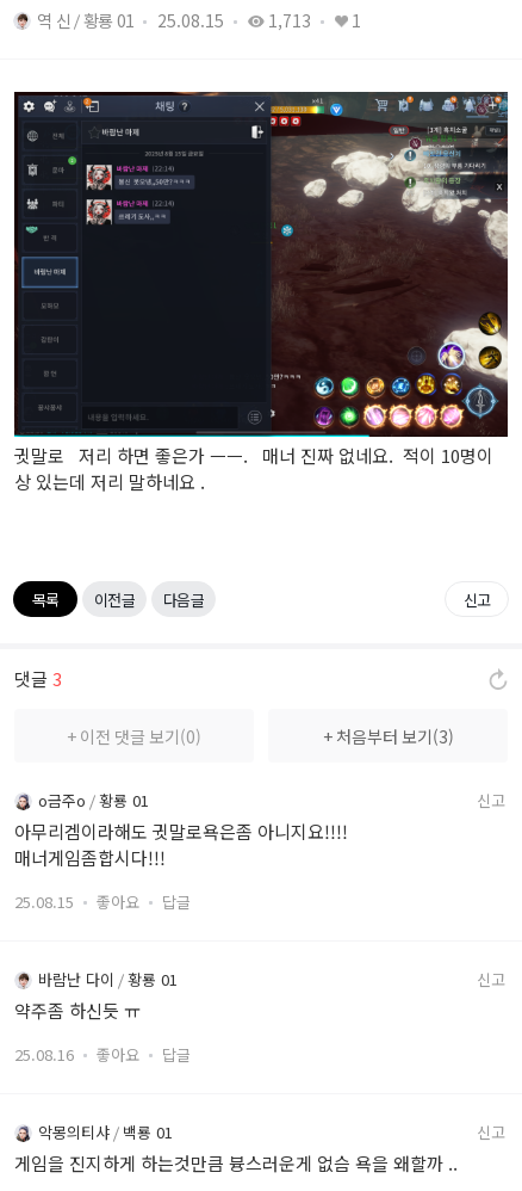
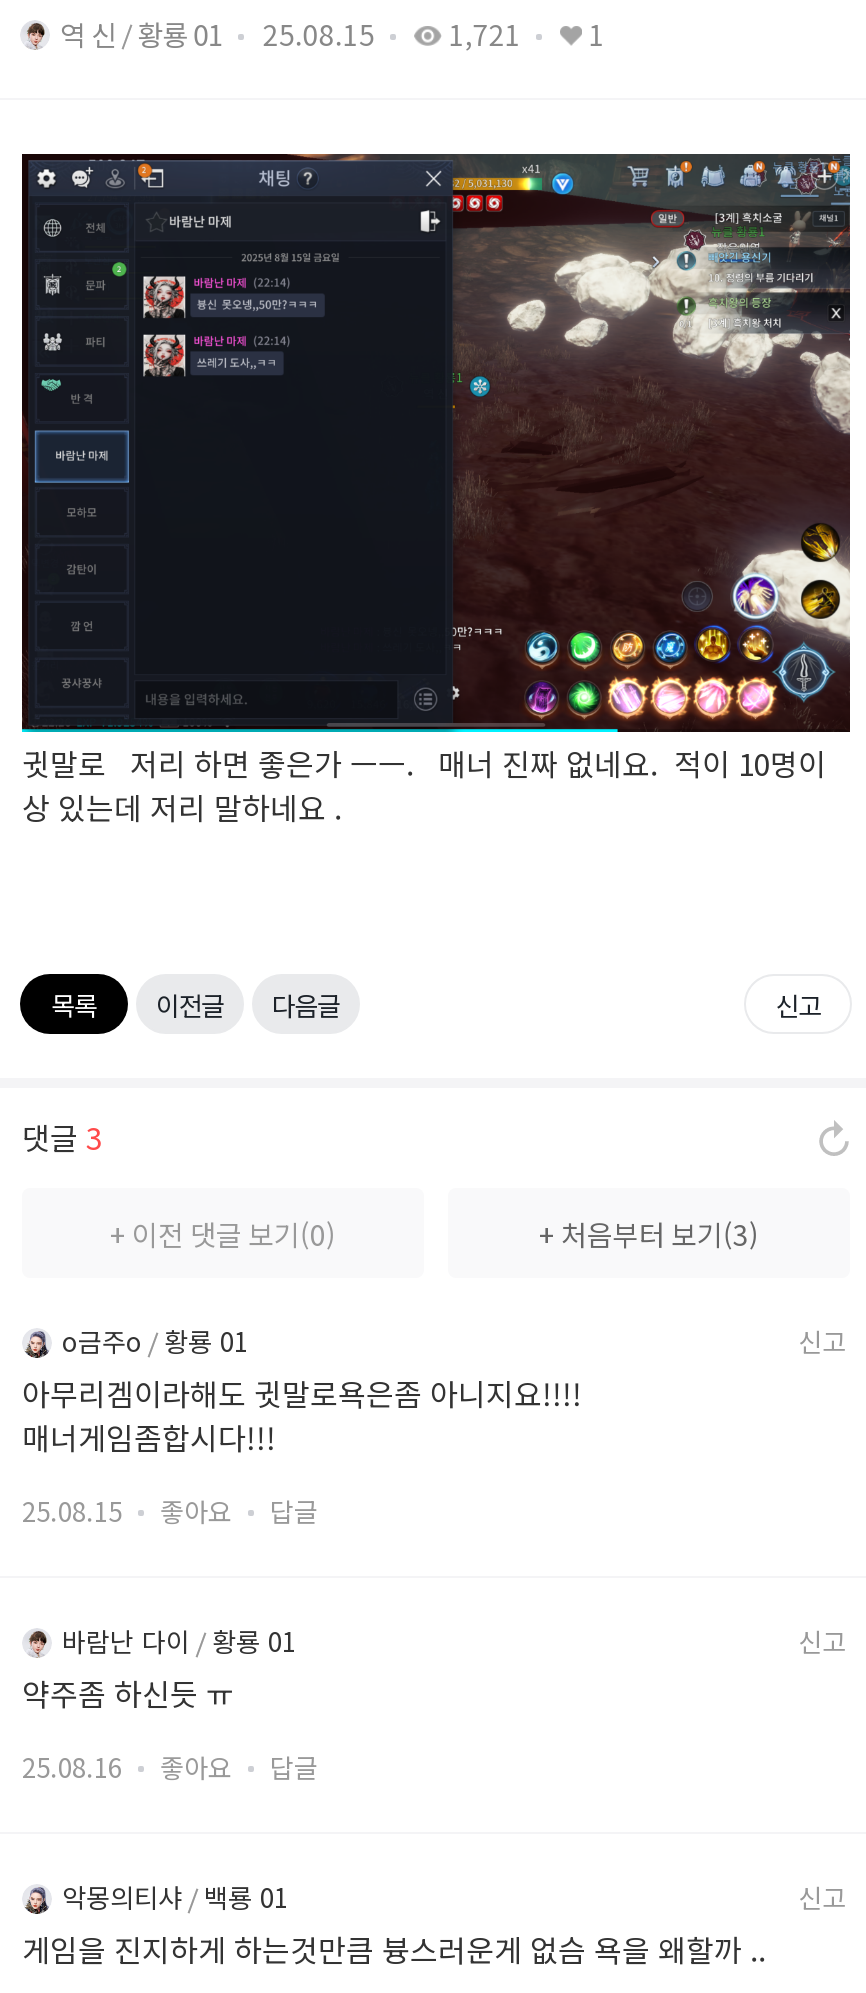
- 1,713
+ 1,721
